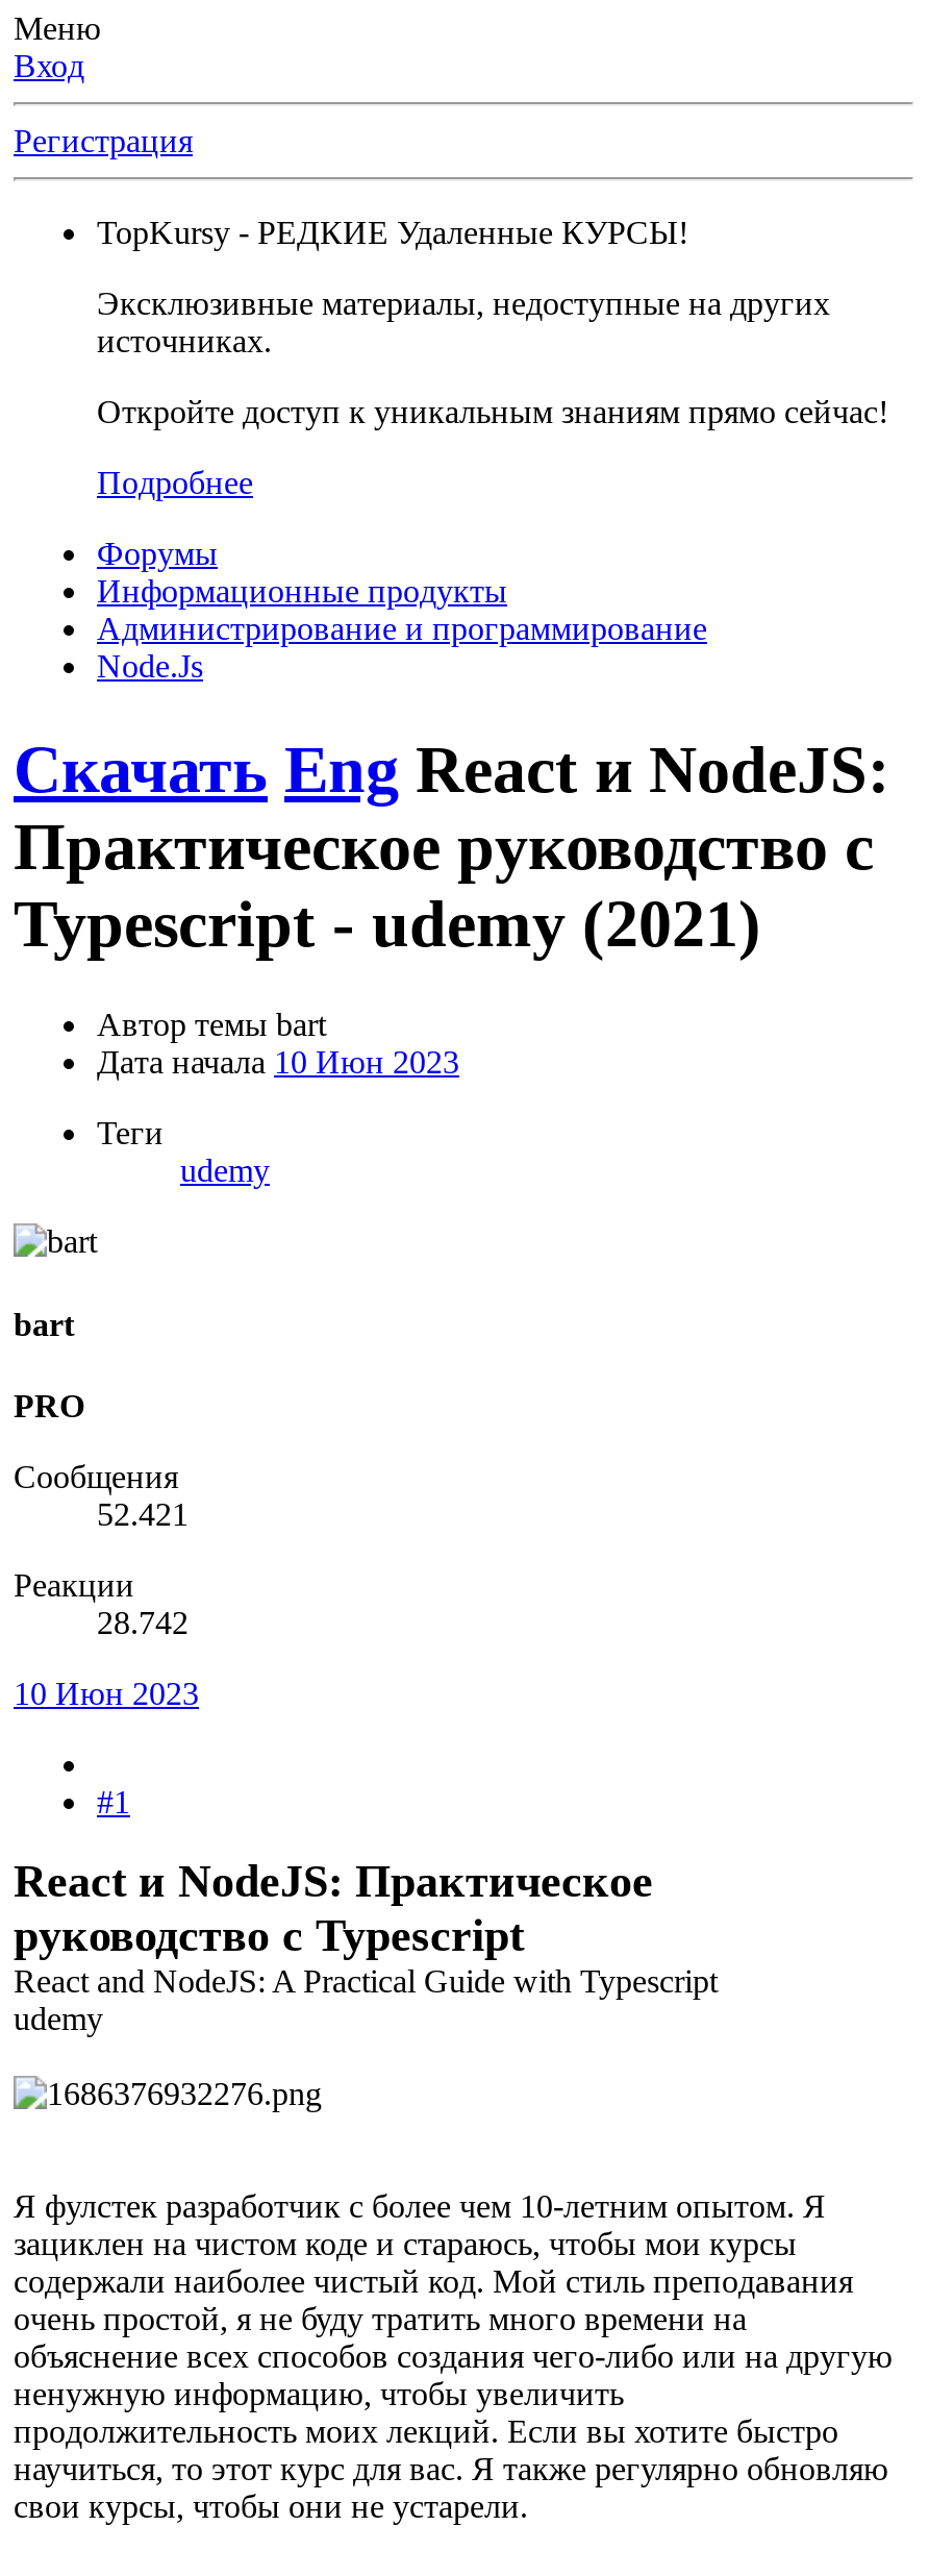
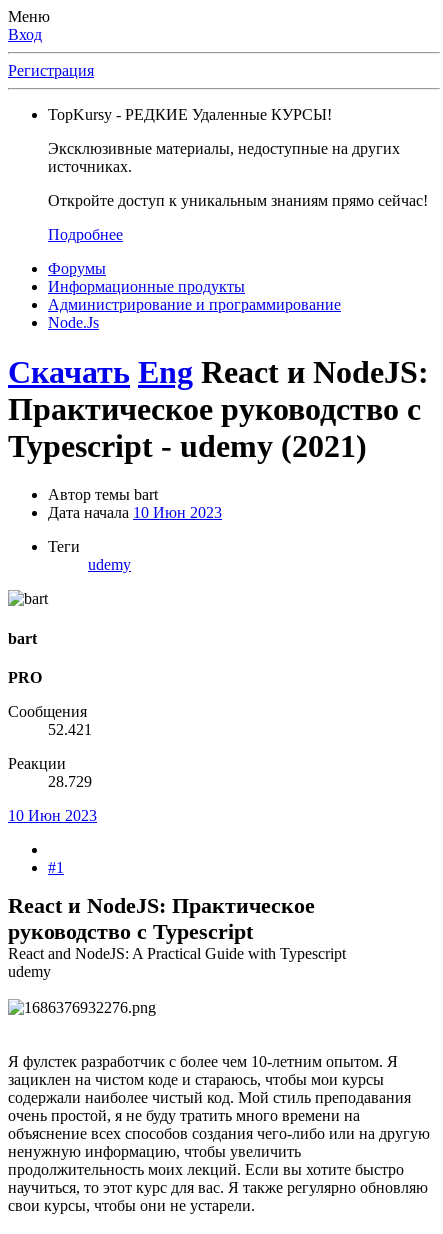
- 28.742
+ 28.729
